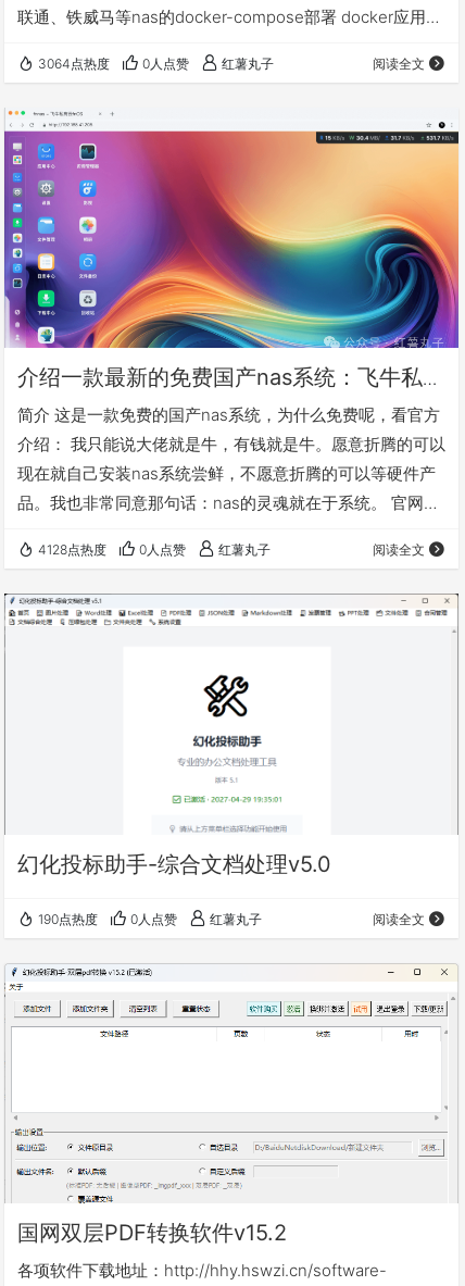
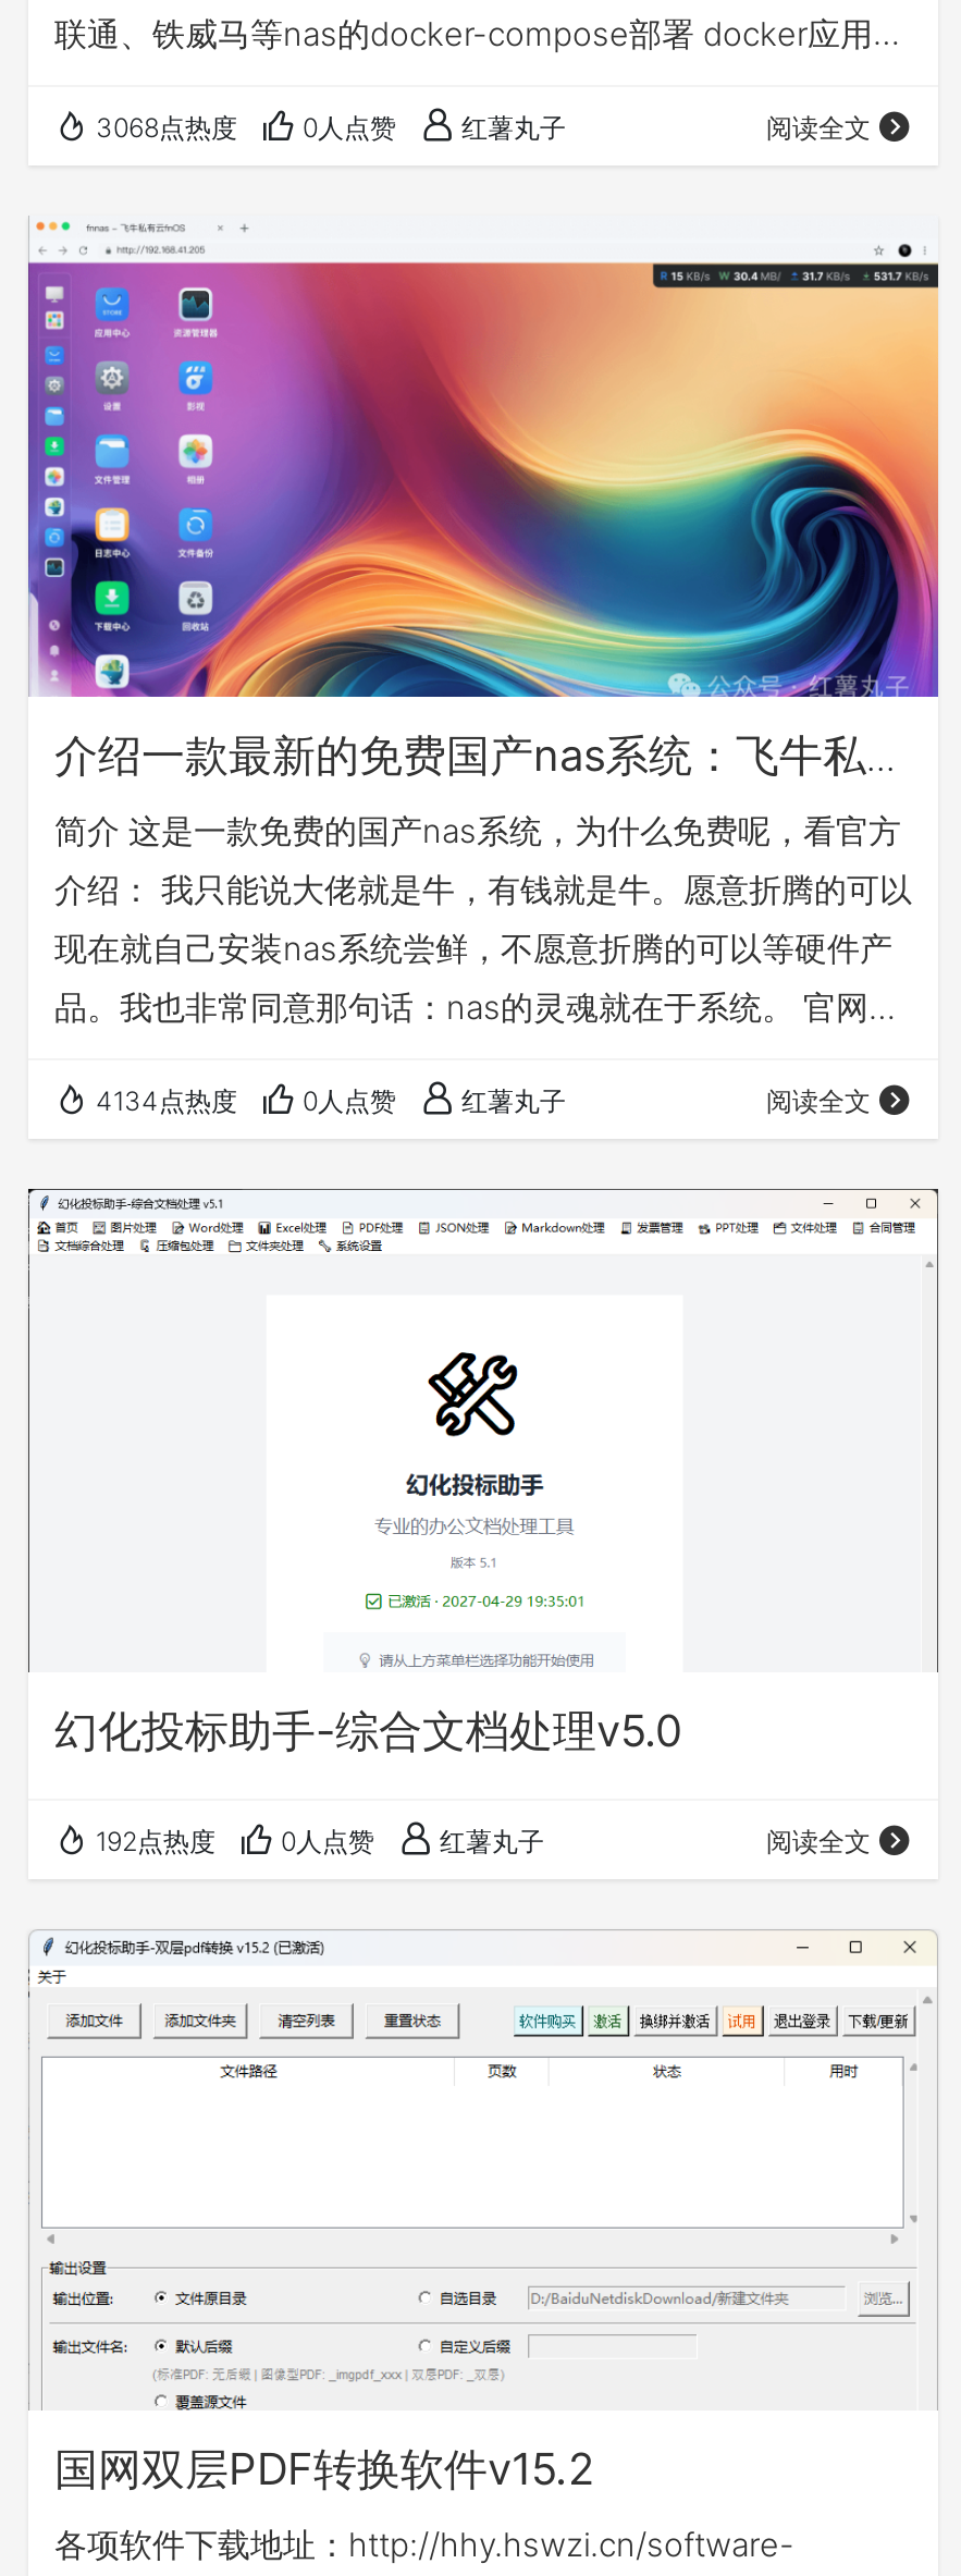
- 3064点热度
+ 3068点热度

- 4128点热度
+ 4134点热度

- 190点热度
+ 192点热度
